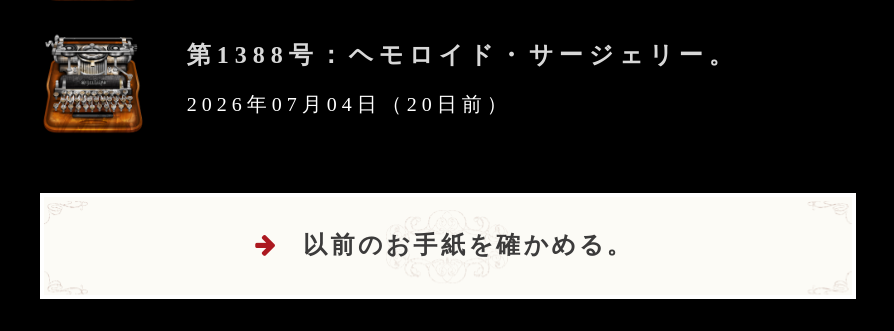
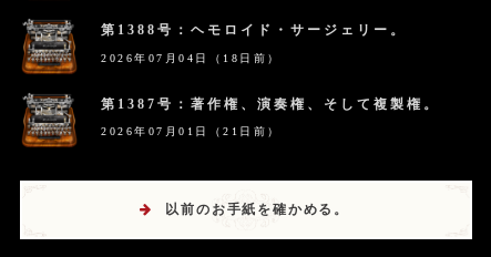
- 2026年07月04日（20日前）
+ 2026年07月04日（18日前）
+ 第1387号：著作権、演奏権、そして複製権。
+ 2026年07月01日（21日前）
